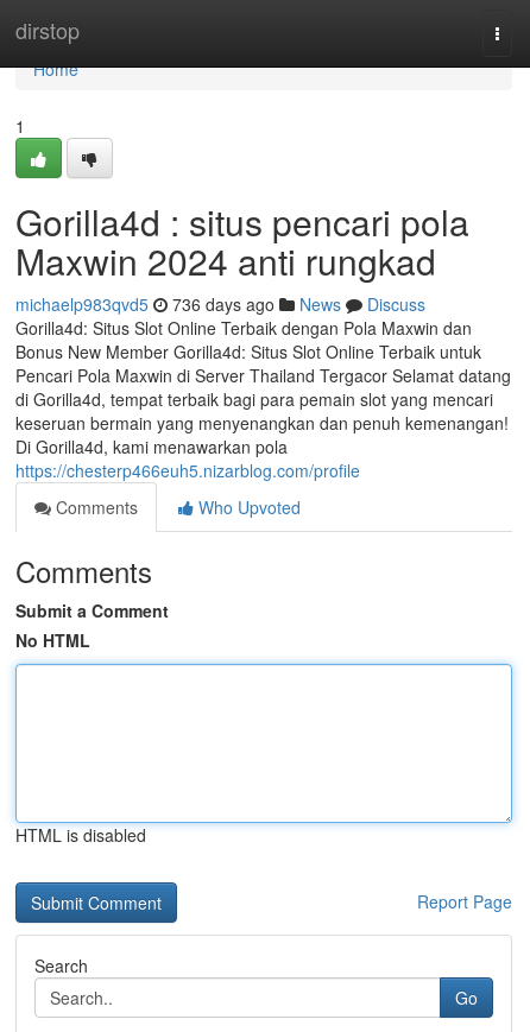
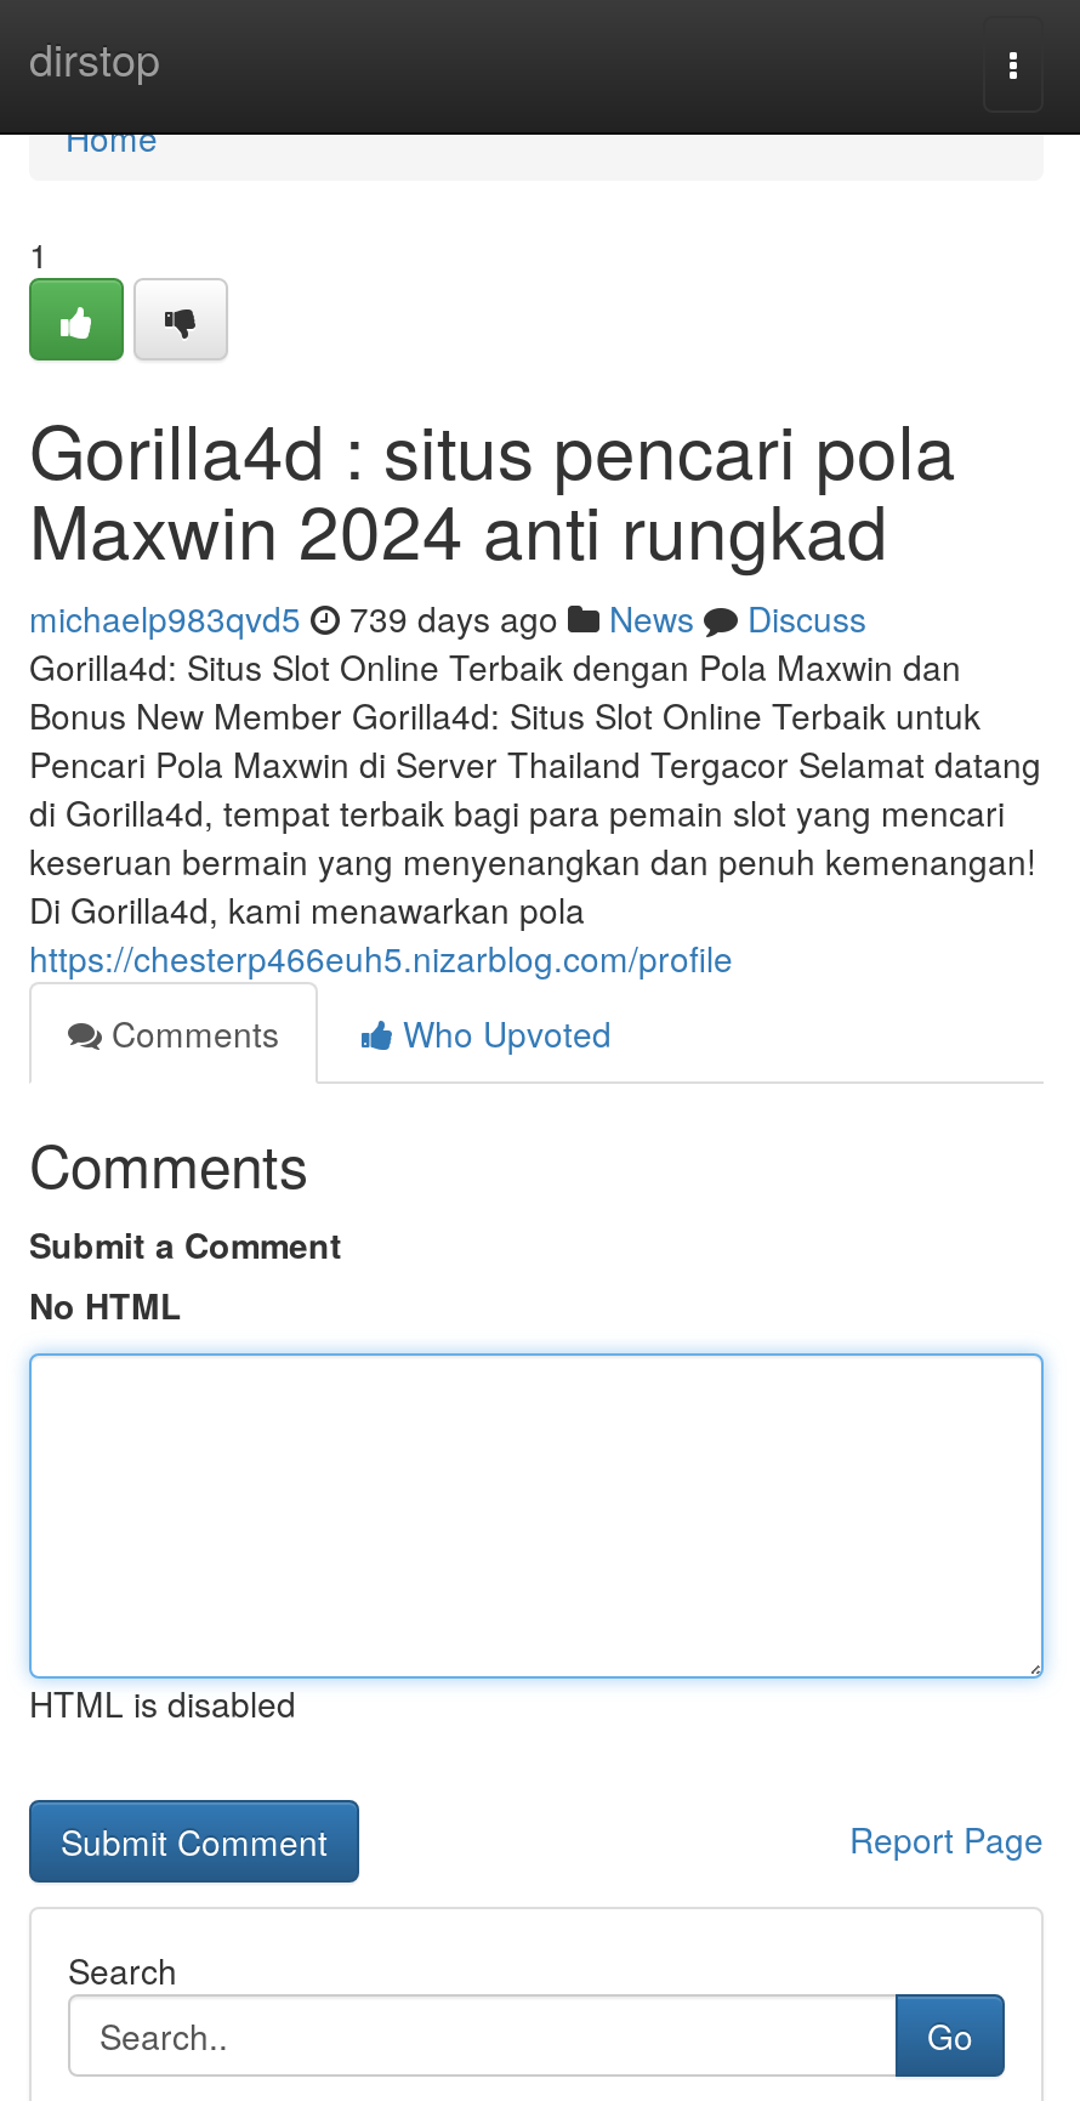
- michaelp983qvd5 736 days ago News Discuss
+ michaelp983qvd5 739 days ago News Discuss
